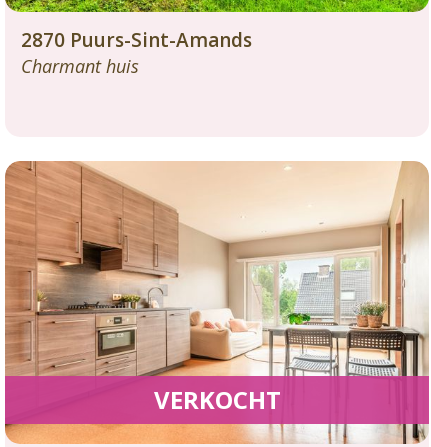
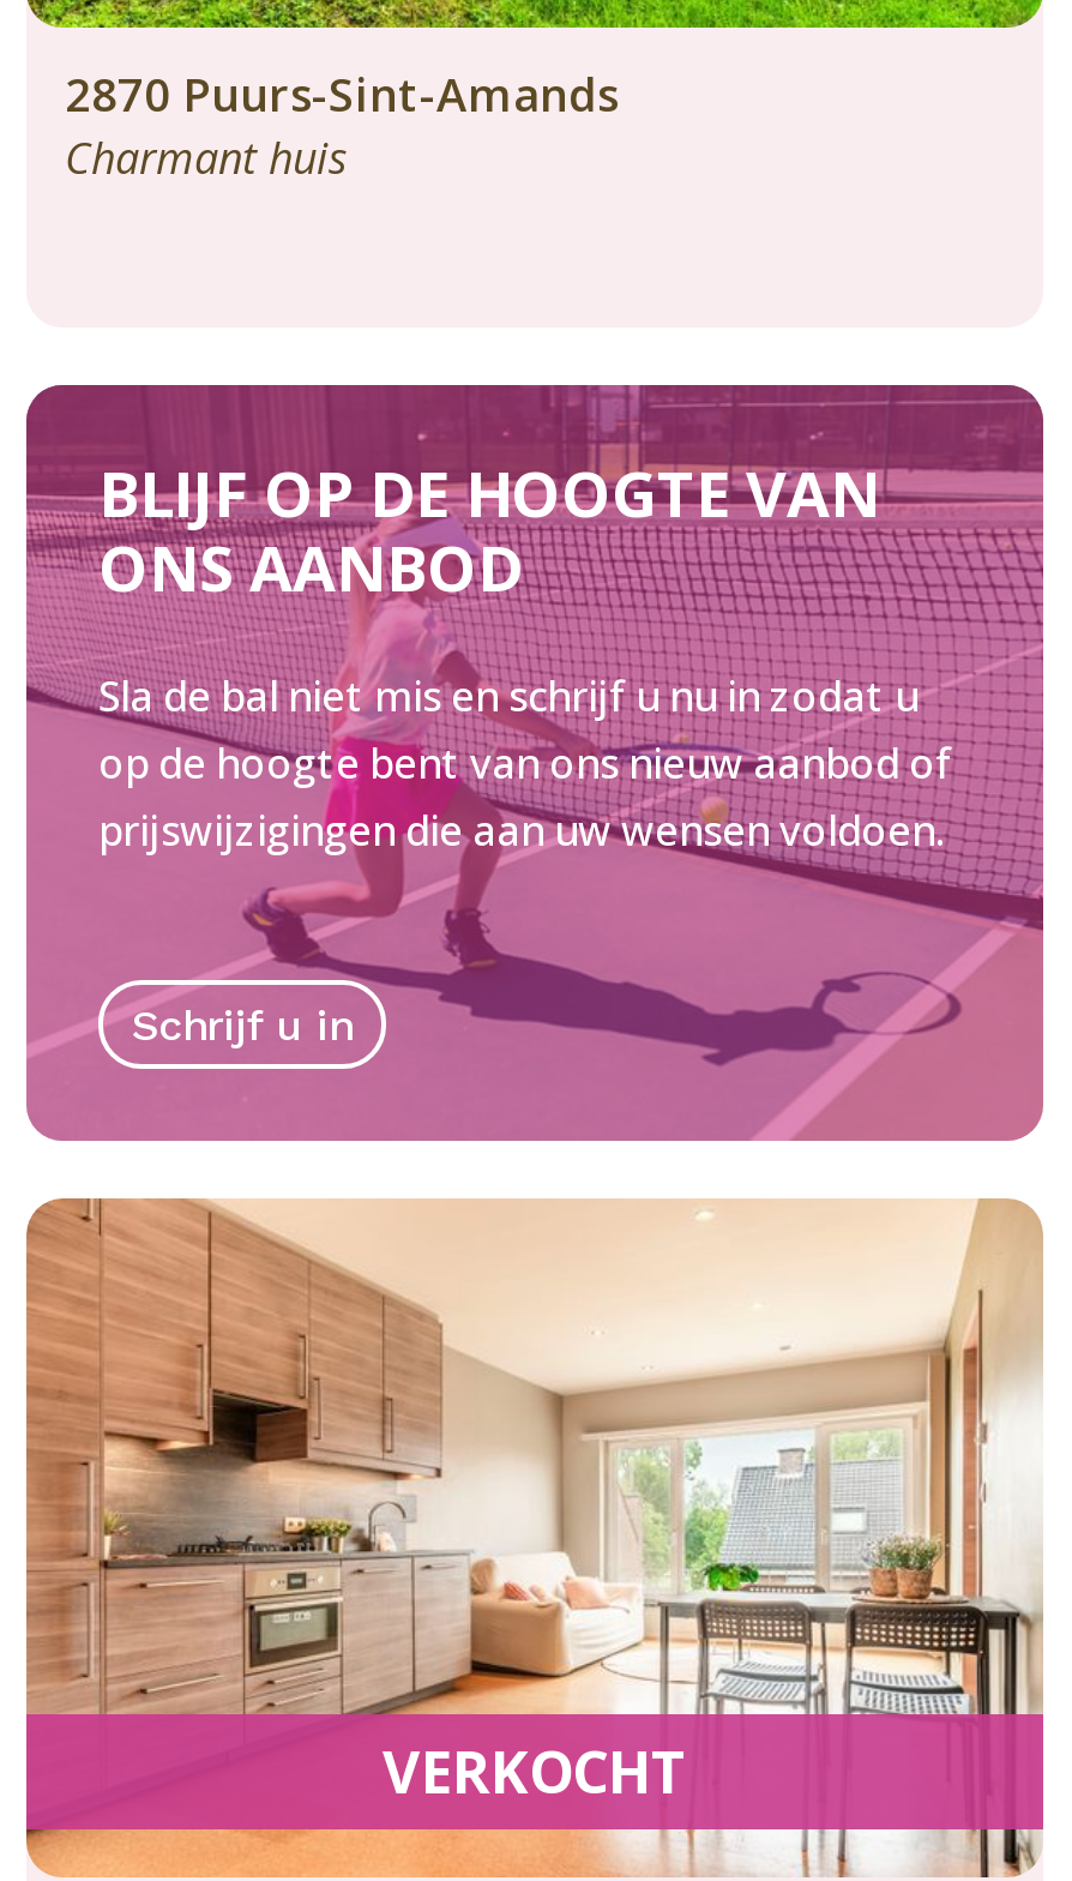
+ [image]
+ BLIJF OP DE HOOGTE VAN
+ ONS AANBOD
+ Sla de bal niet mis en schrijf u nu in zodat u
+ op de hoogte bent van ons nieuw aanbod of
+ prijswijzigingen die aan uw wensen voldoen.

+ Schrijf u in
